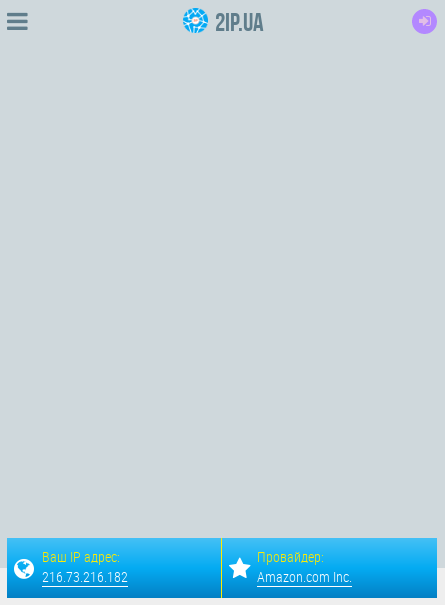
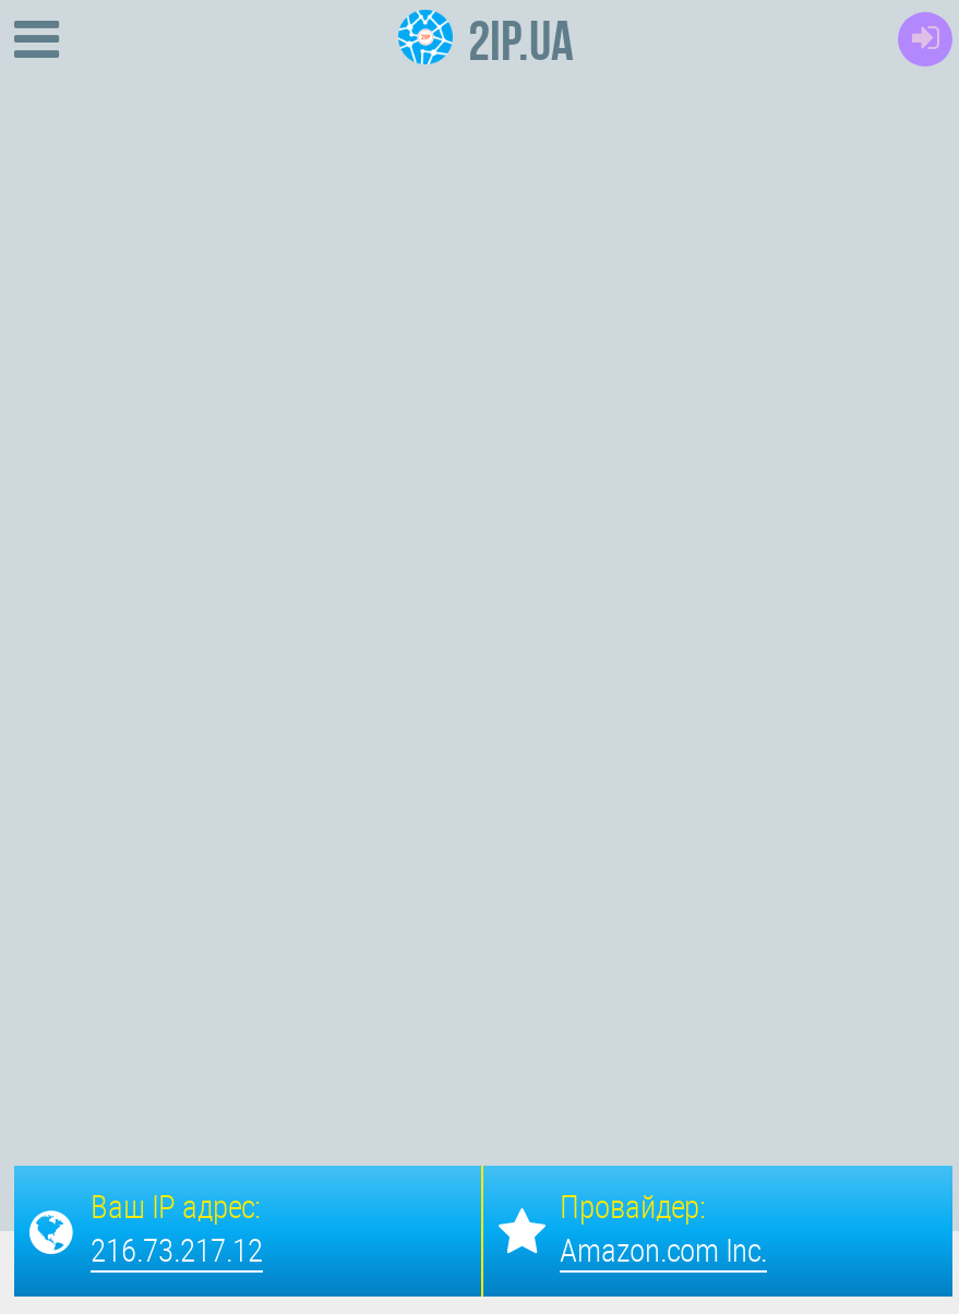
- 216.73.216.182
+ 216.73.217.12
